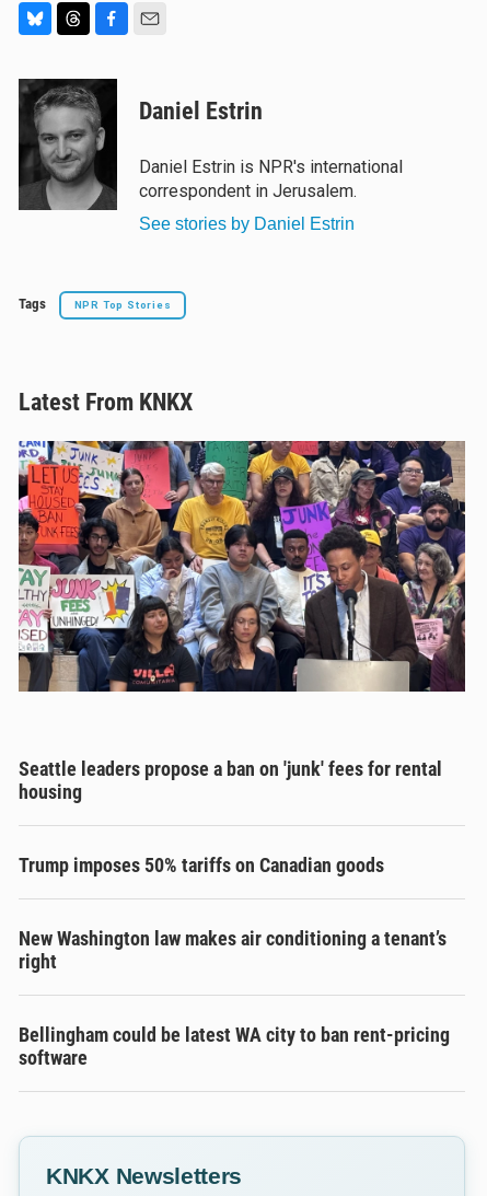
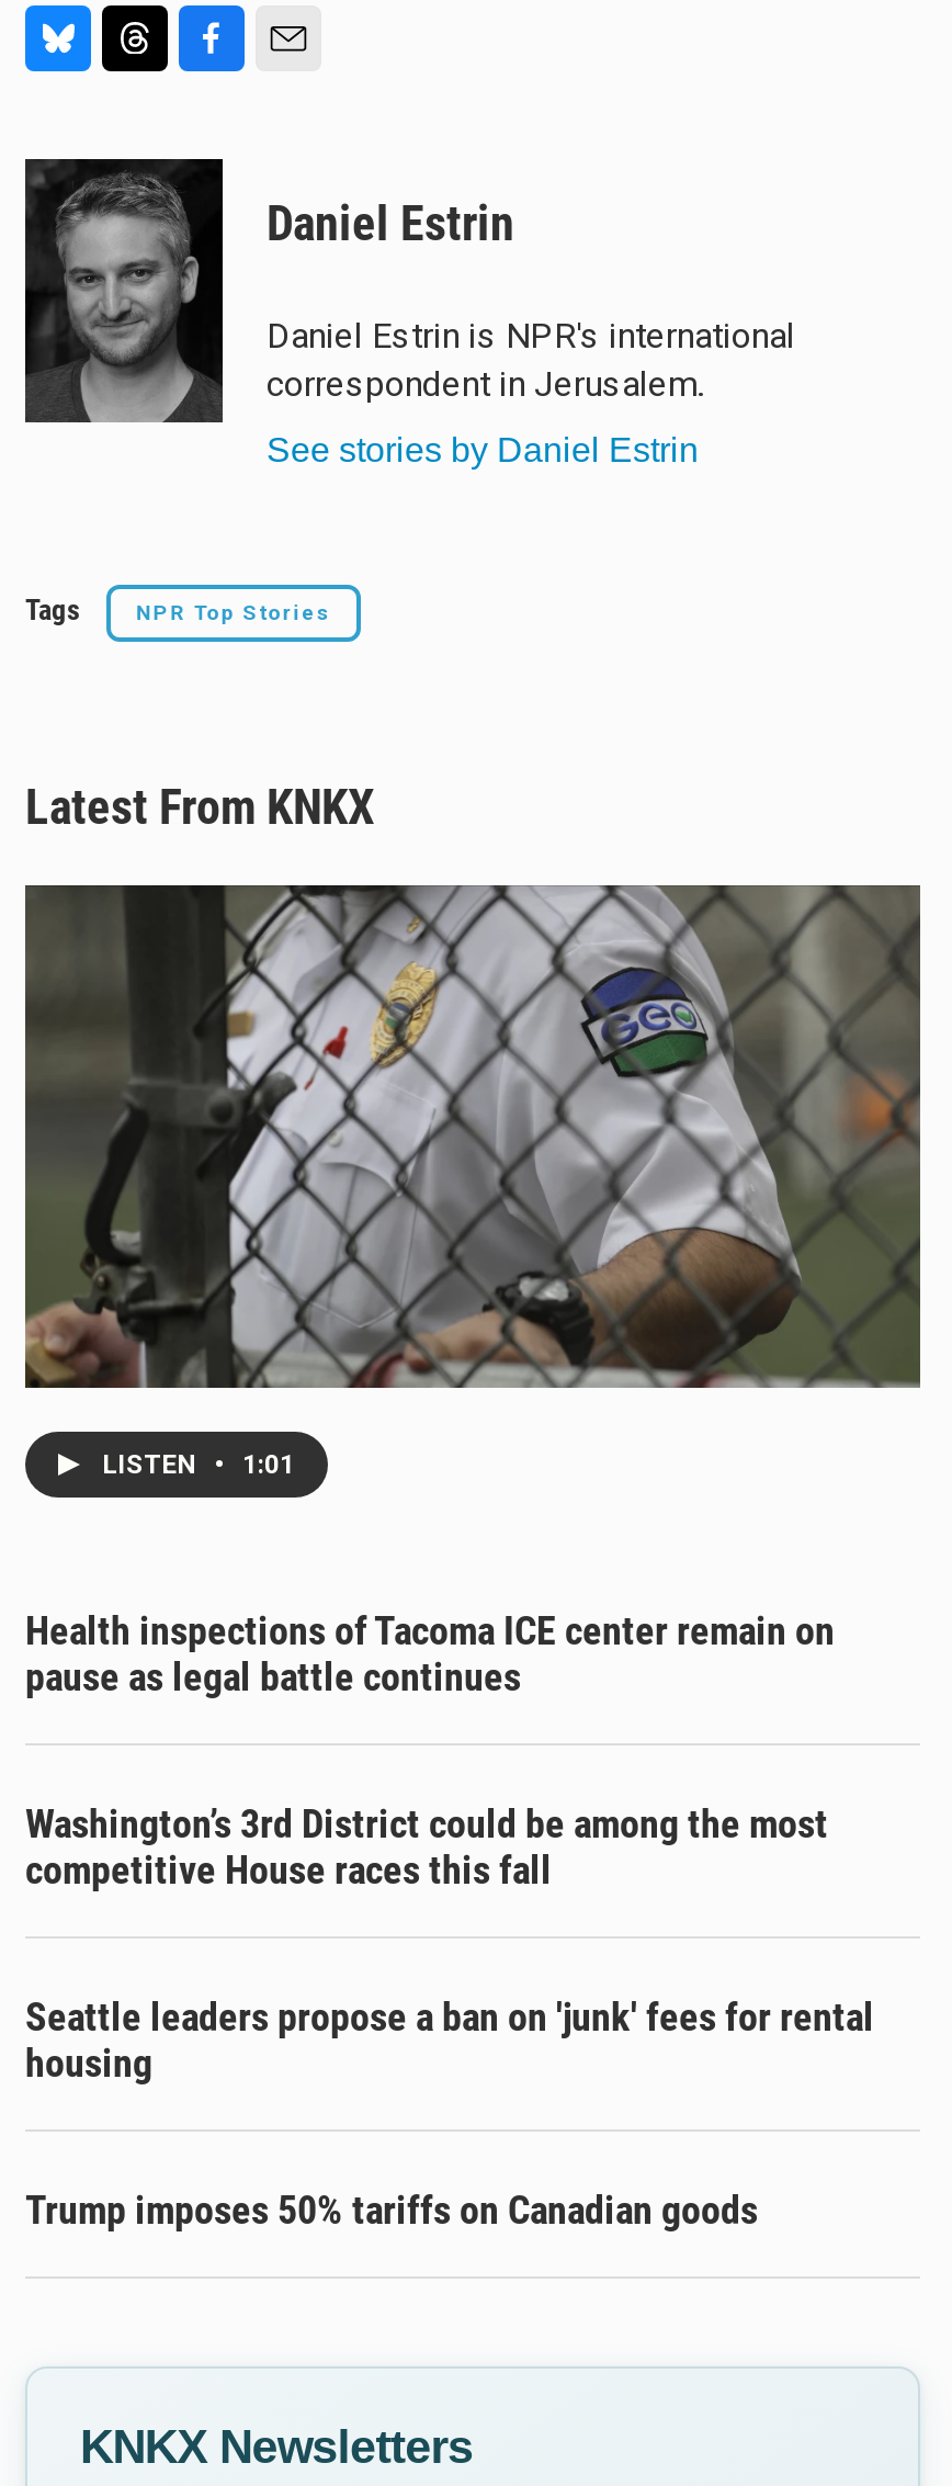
+ Health inspections of Tacoma ICE center remain on
+ pause as legal battle continues
+ Washington’s 3rd District could be among the most
+ competitive House races this fall

+ LISTEN • 1:01

- [image]
+ [image]

moved down: Seattle leaders propose a ban on 'junk' fees for rental | housing | Trump imposes 50% tariffs on Canadian goods

- New Washington law makes air conditioning a tenant’s
- right
- Bellingham could be latest WA city to ban rent-pricing
- software
